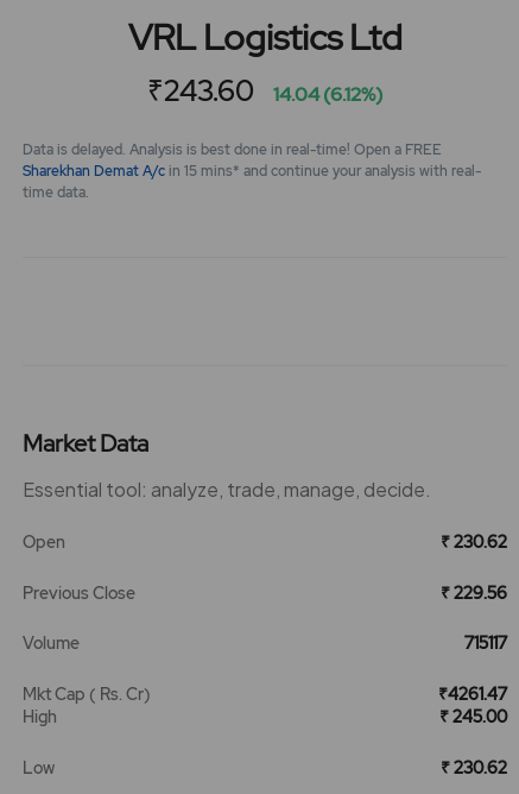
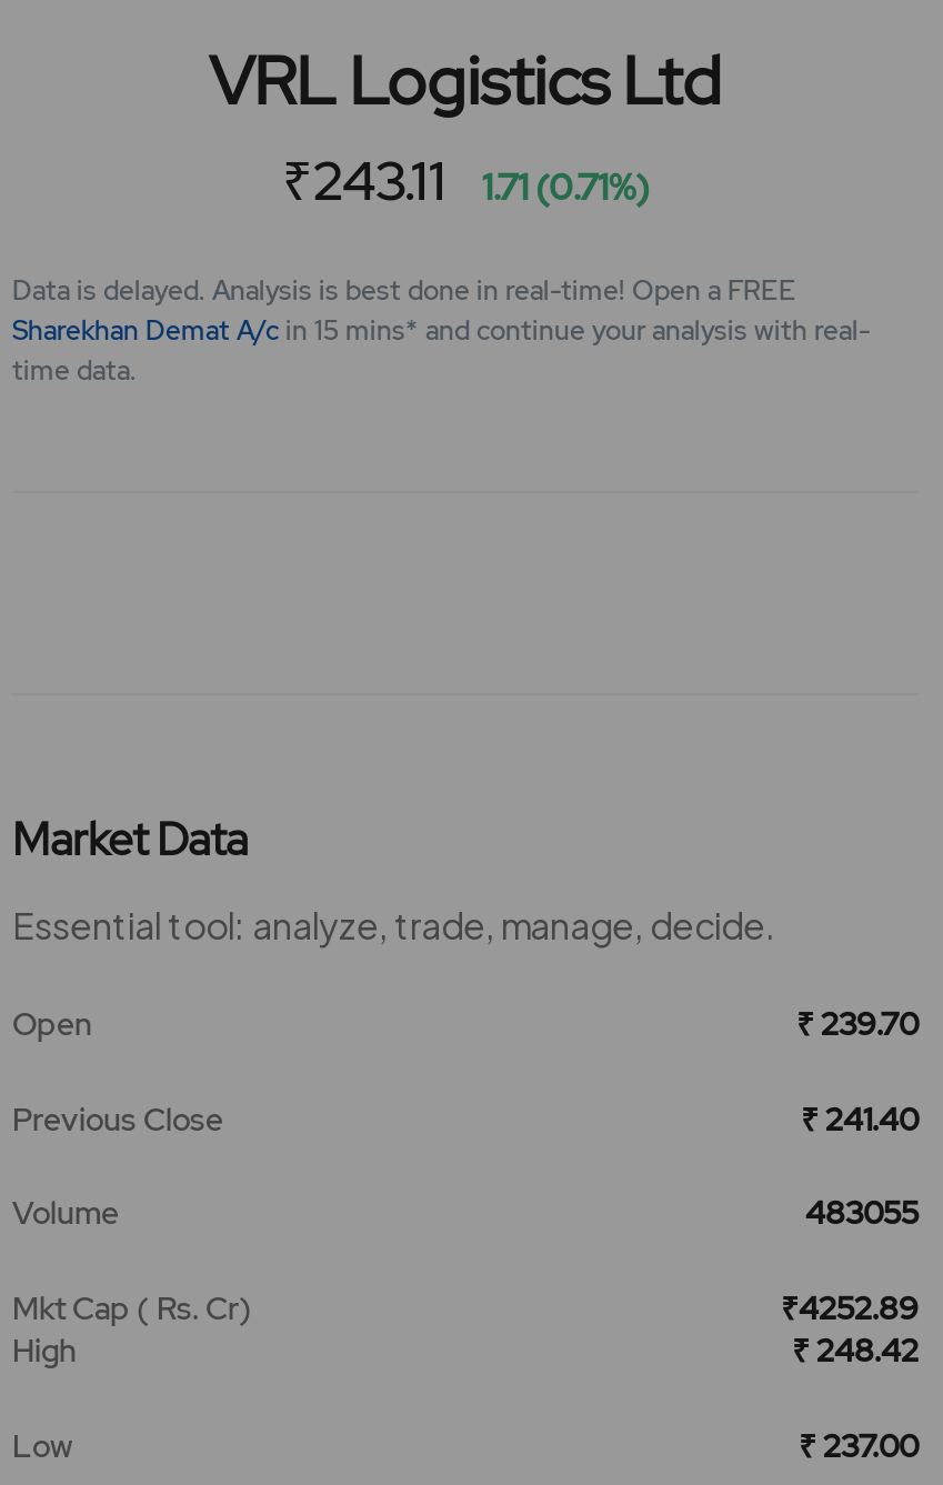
- ₹243.60
+ ₹243.11

- 14.04 (6.12%)
+ 1.71 (0.71%)

- ₹ 230.62
+ ₹ 239.70

- ₹ 229.56
+ ₹ 241.40

- 715117
+ 483055

- ₹4261.47
+ ₹4252.89

- ₹ 245.00
+ ₹ 248.42

- ₹ 230.62
+ ₹ 237.00
